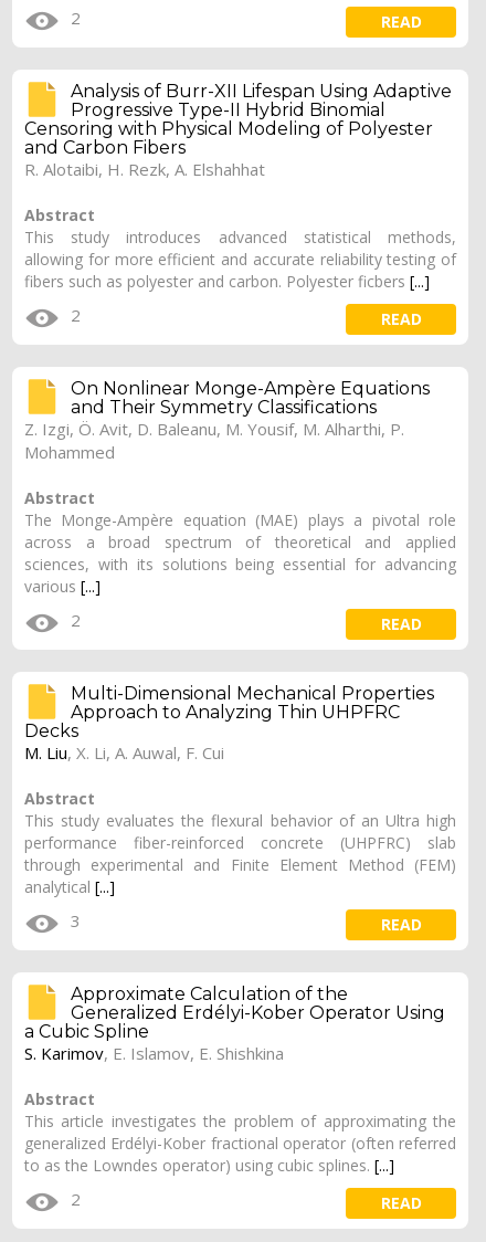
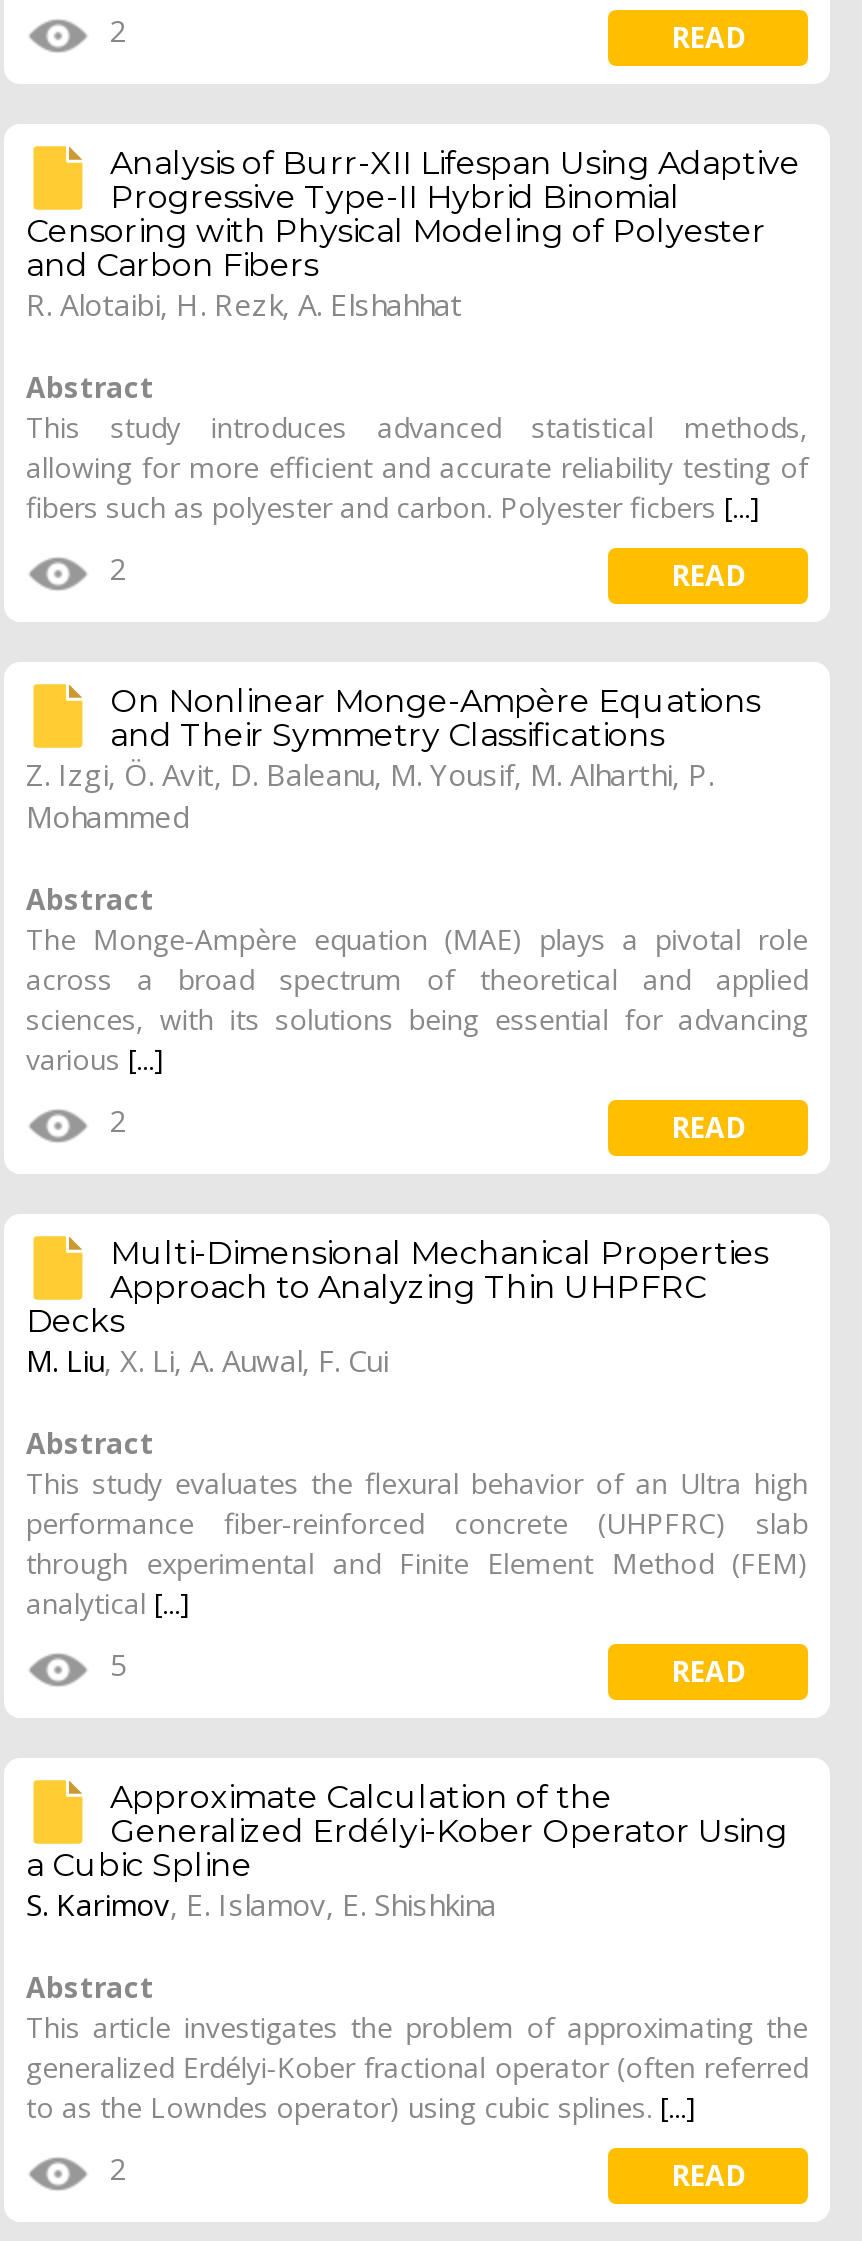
- 3
+ 5
